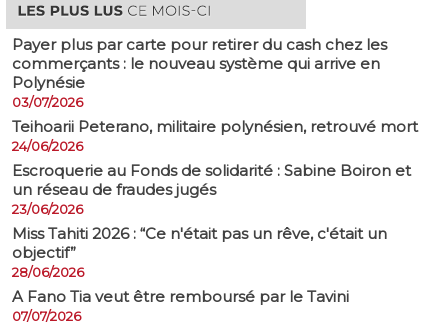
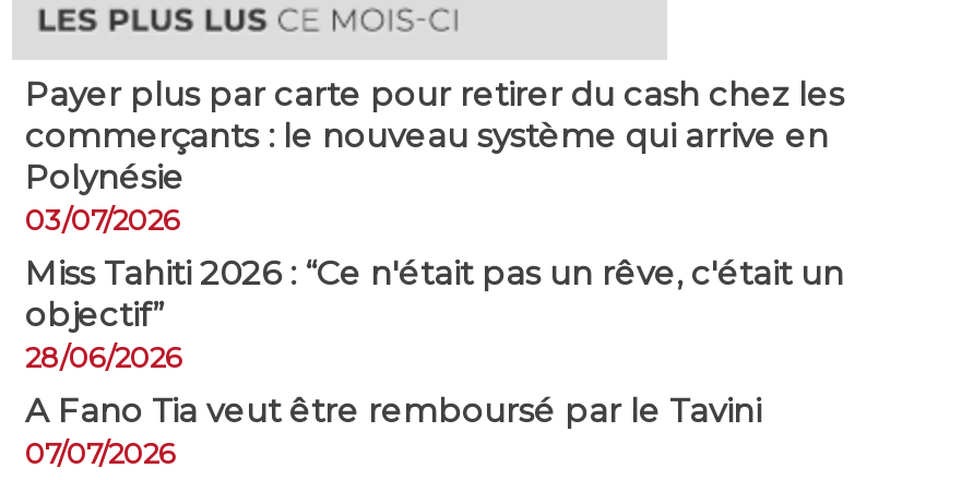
- Teihoarii Peterano, militaire polynésien, retrouvé mort
- 24/06/2026
- Escroquerie au Fonds de solidarité : Sabine Boiron et
- un réseau de fraudes jugés
- 23/06/2026
